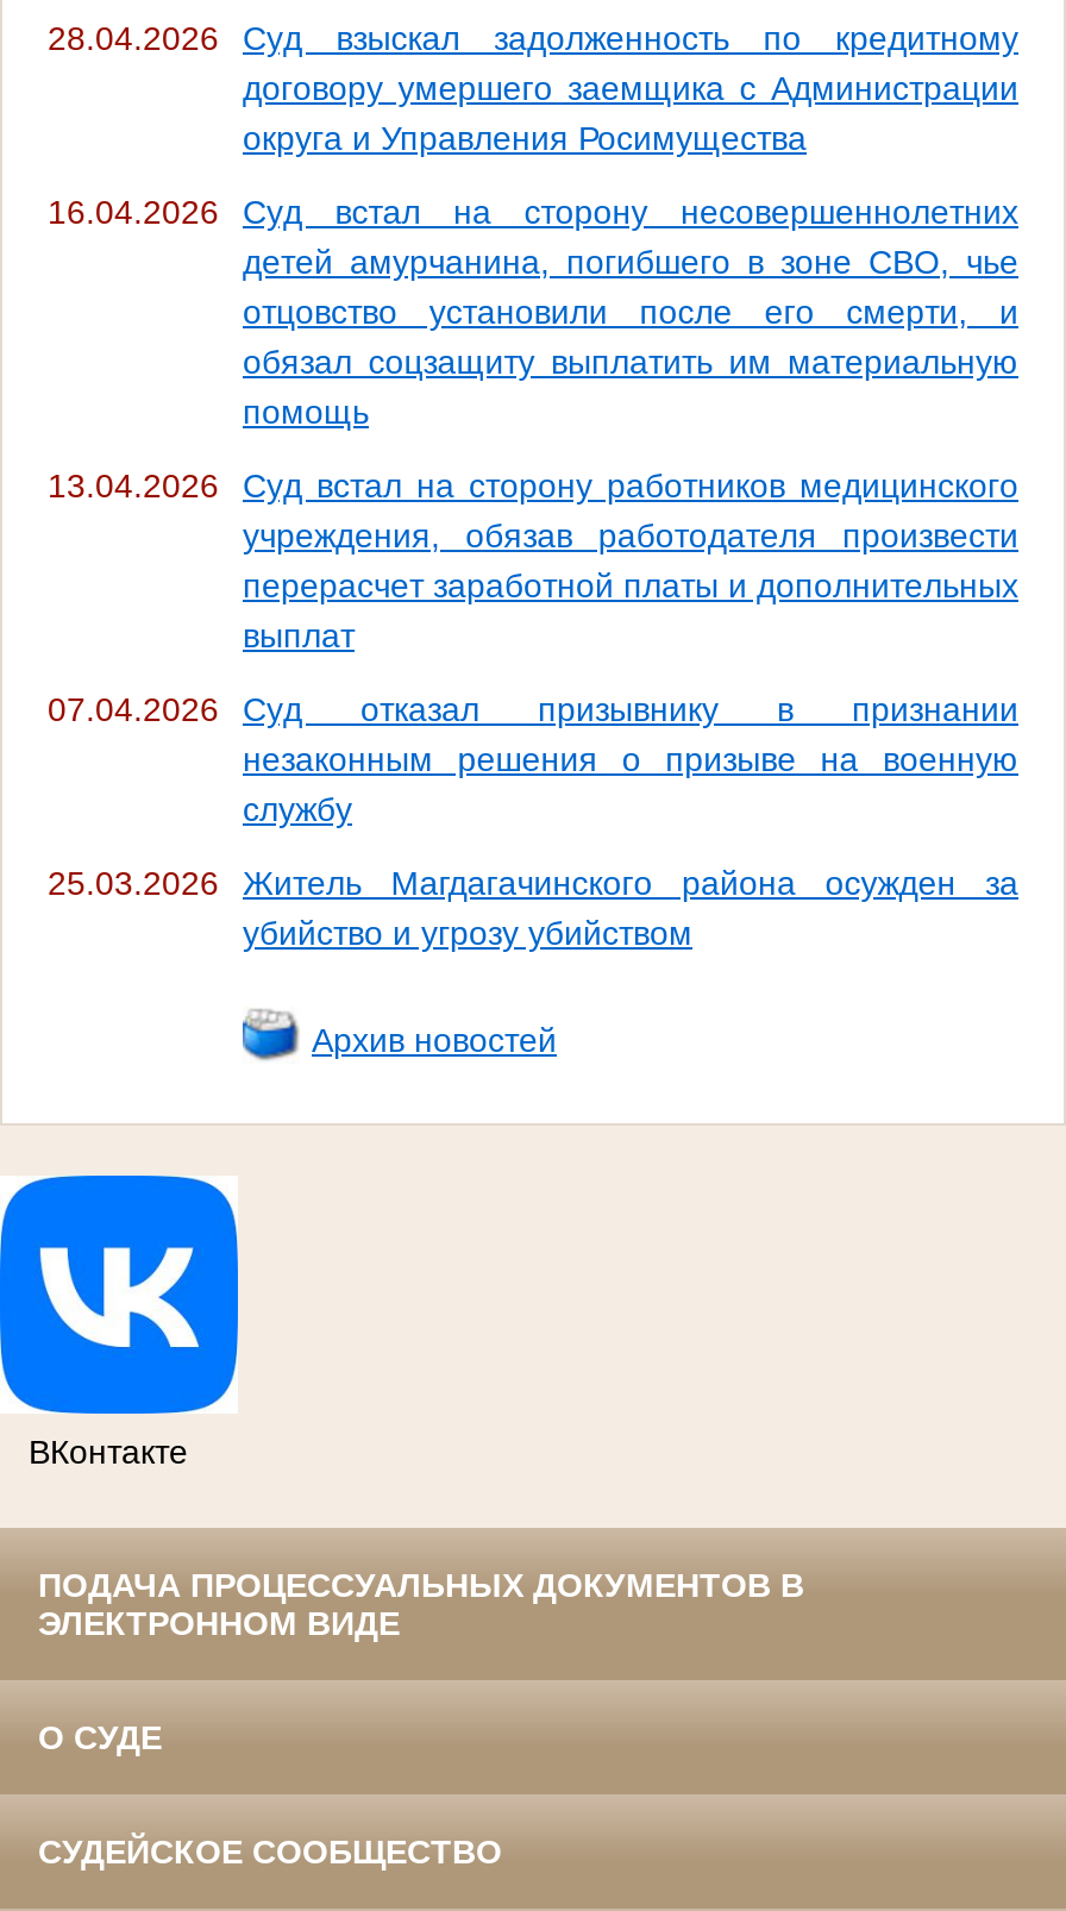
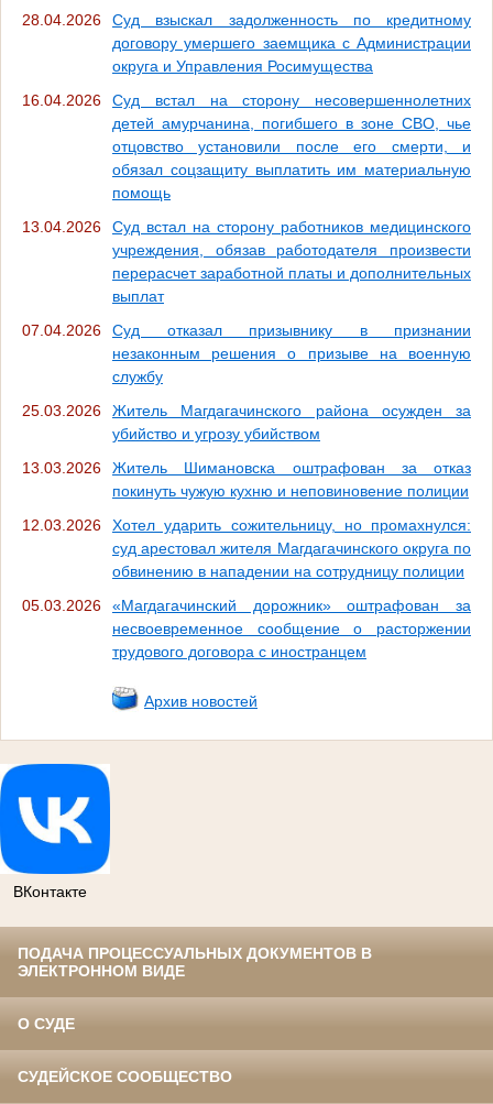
+ 13.03.2026
+ Житель Шимановска оштрафован за отказ
+ покинуть чужую кухню и неповиновение полиции
+ 12.03.2026
+ Хотел ударить сожительницу, но промахнулся:
+ суд арестовал жителя Магдагачинского округа по
+ обвинению в нападении на сотрудницу полиции
+ 05.03.2026
+ «Магдагачинский дорожник» оштрафован за
+ несвоевременное сообщение о расторжении
+ трудового договора с иностранцем
